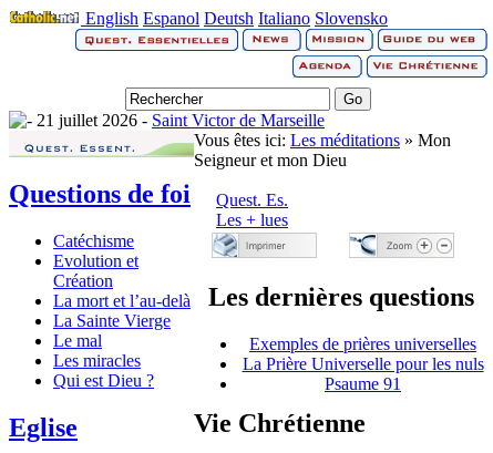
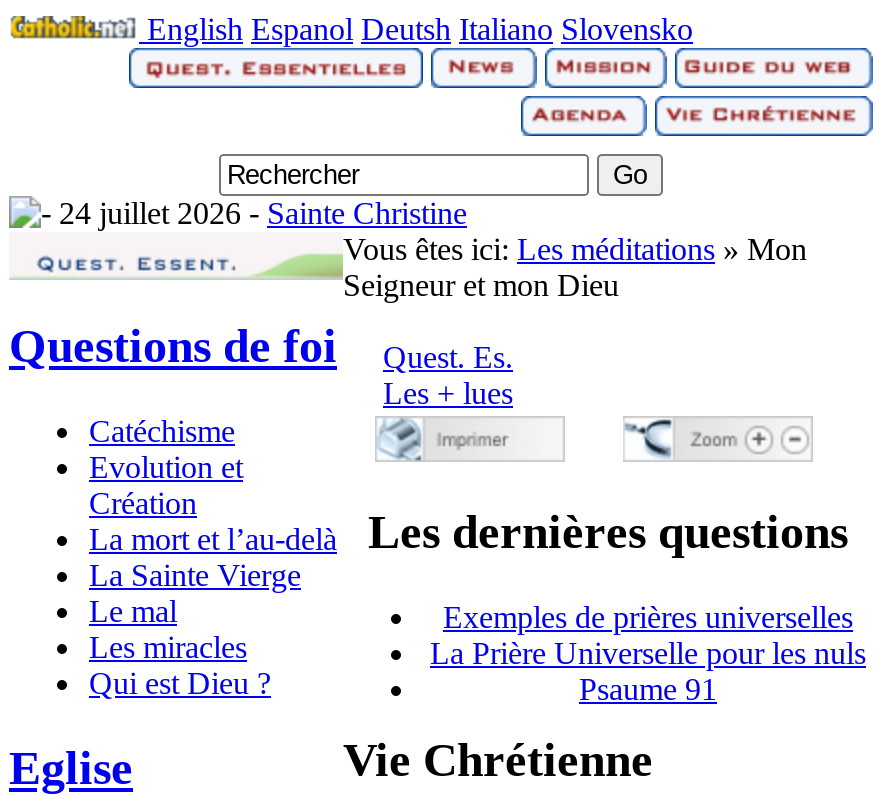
- 21 juillet 2026 -Saint Victor de Marseille
+ 24 juillet 2026 -Sainte Christine
